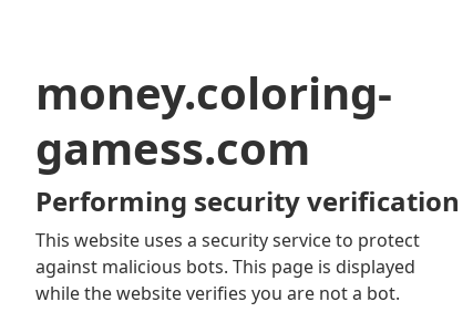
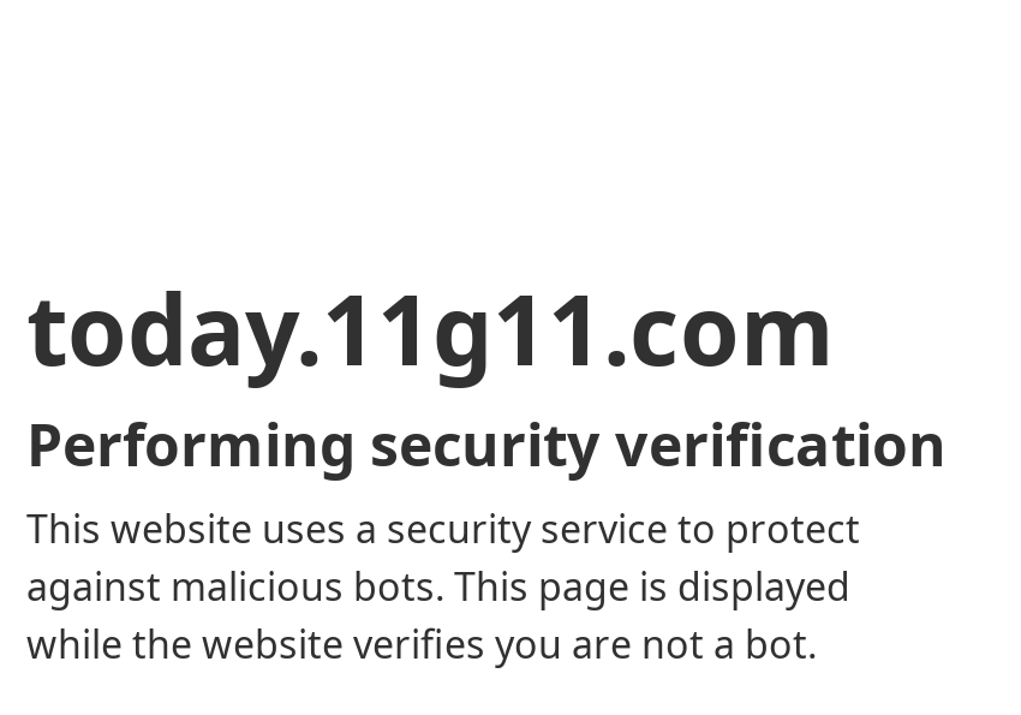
- money.coloring-
- gamess.com
+ today.11g11.com
